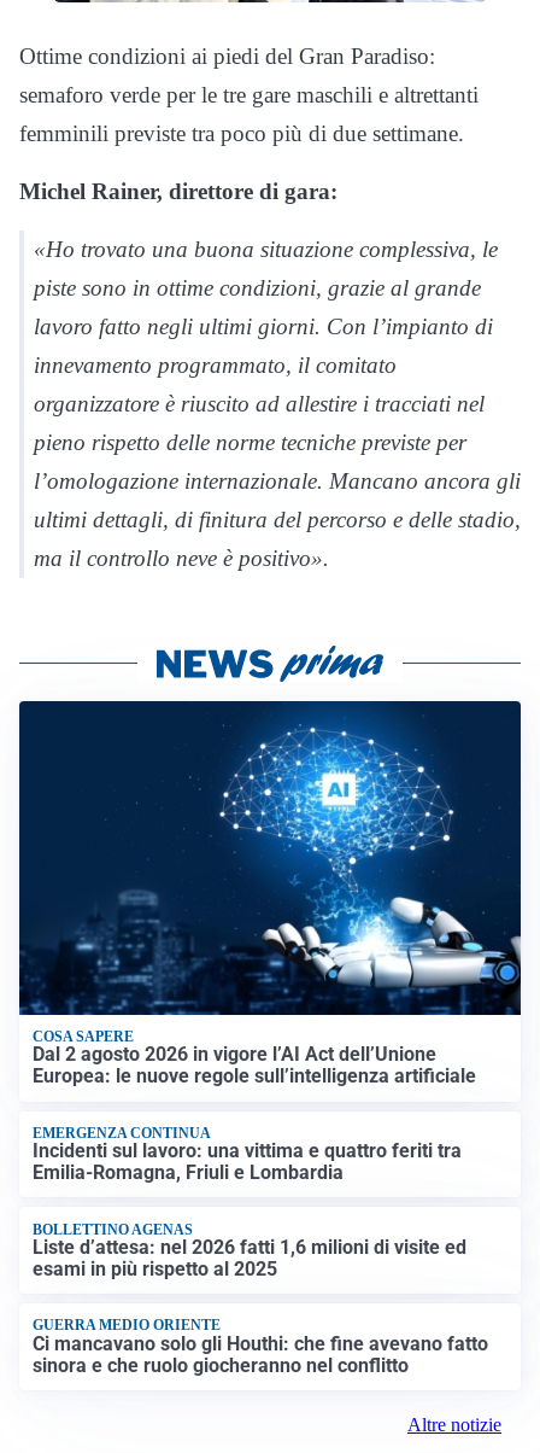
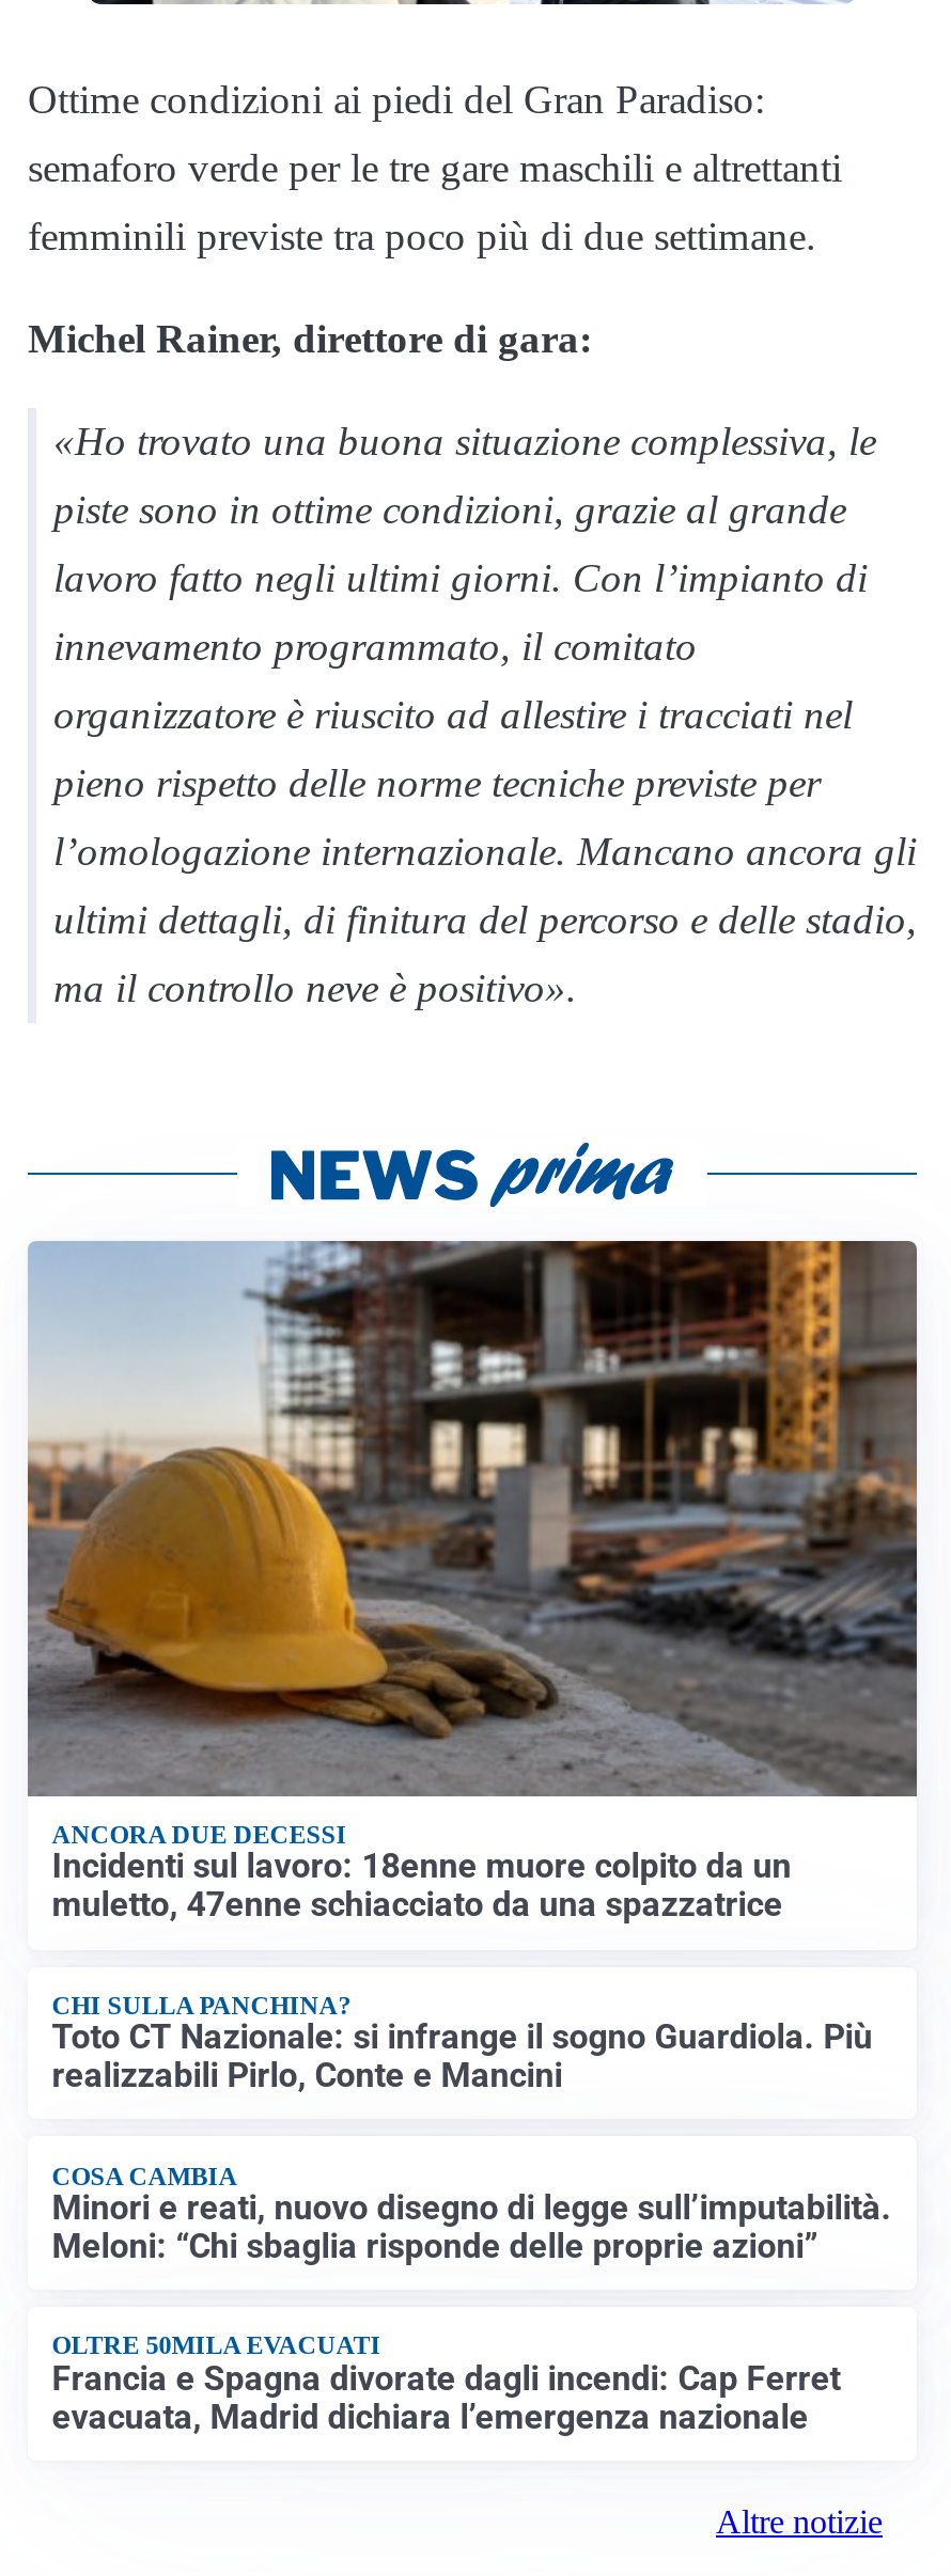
- [image]
- COSA SAPERE
- Dal 2 agosto 2026 in vigore l’AI Act dell’Unione
- Europea: le nuove regole sull’intelligenza artificiale
+ [image]
+ ANCORA DUE DECESSI
+ Incidenti sul lavoro: 18enne muore colpito da un
+ muletto, 47enne schiacciato da una spazzatrice

- EMERGENZA CONTINUA
- Incidenti sul lavoro: una vittima e quattro feriti tra
- Emilia-Romagna, Friuli e Lombardia
+ CHI SULLA PANCHINA?
+ Toto CT Nazionale: si infrange il sogno Guardiola. Più
+ realizzabili Pirlo, Conte e Mancini

- BOLLETTINO AGENAS
- Liste d’attesa: nel 2026 fatti 1,6 milioni di visite ed
- esami in più rispetto al 2025
+ COSA CAMBIA
+ Minori e reati, nuovo disegno di legge sull’imputabilità.
+ Meloni: “Chi sbaglia risponde delle proprie azioni”

- GUERRA MEDIO ORIENTE
- Ci mancavano solo gli Houthi: che fine avevano fatto
- sinora e che ruolo giocheranno nel conflitto
+ OLTRE 50MILA EVACUATI
+ Francia e Spagna divorate dagli incendi: Cap Ferret
+ evacuata, Madrid dichiara l’emergenza nazionale
